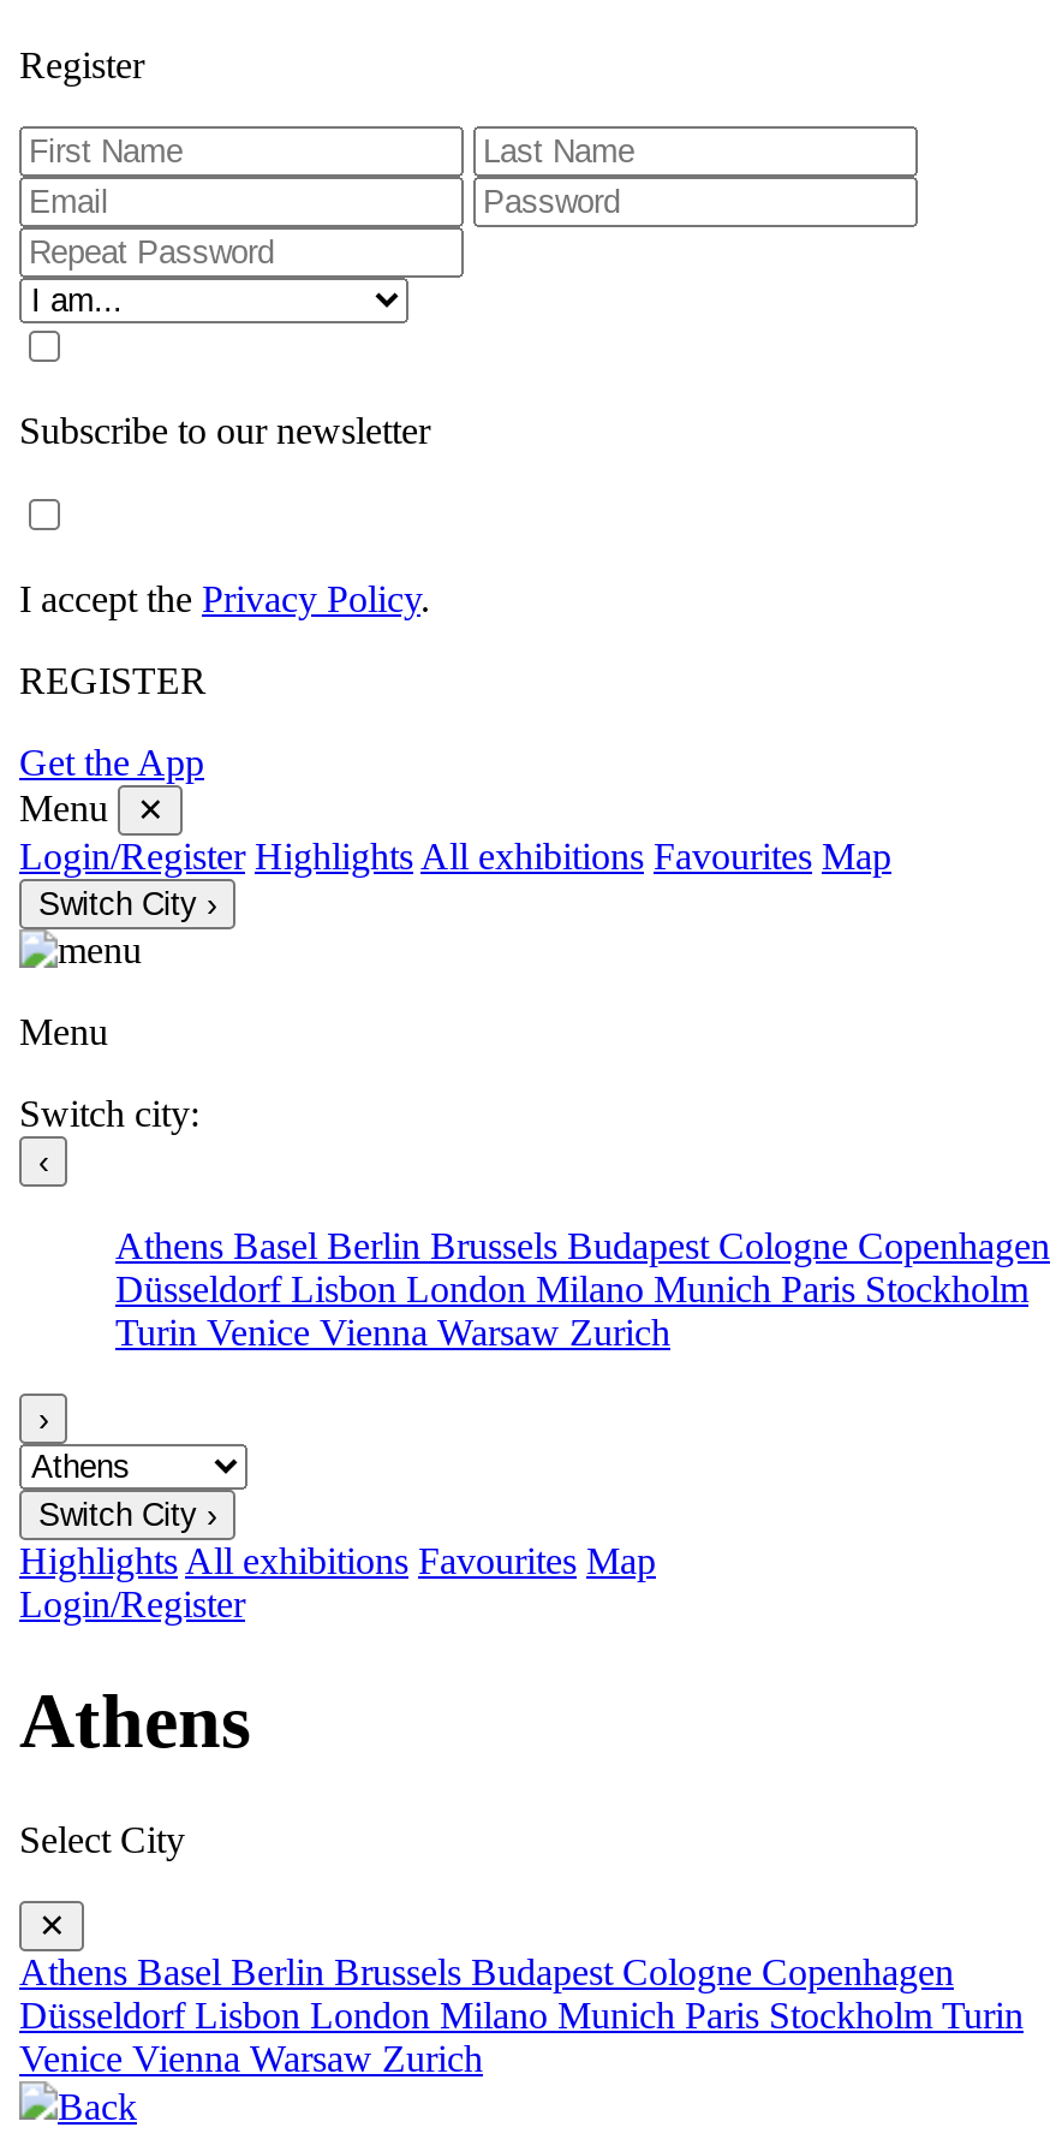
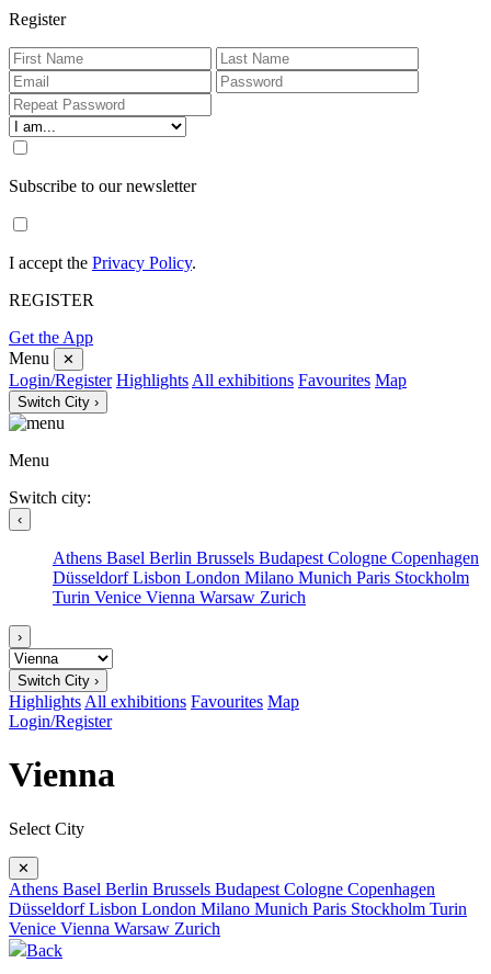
- Athens
+ Vienna
